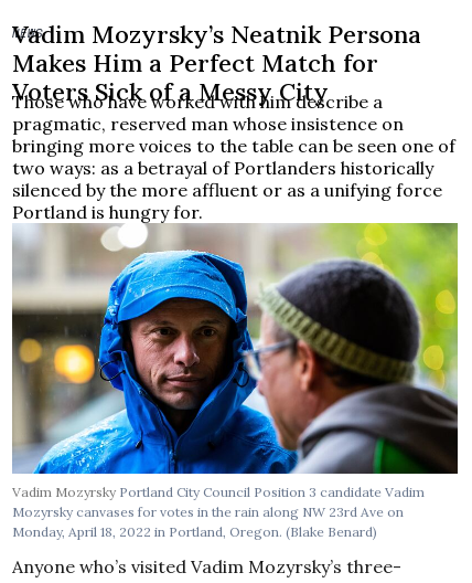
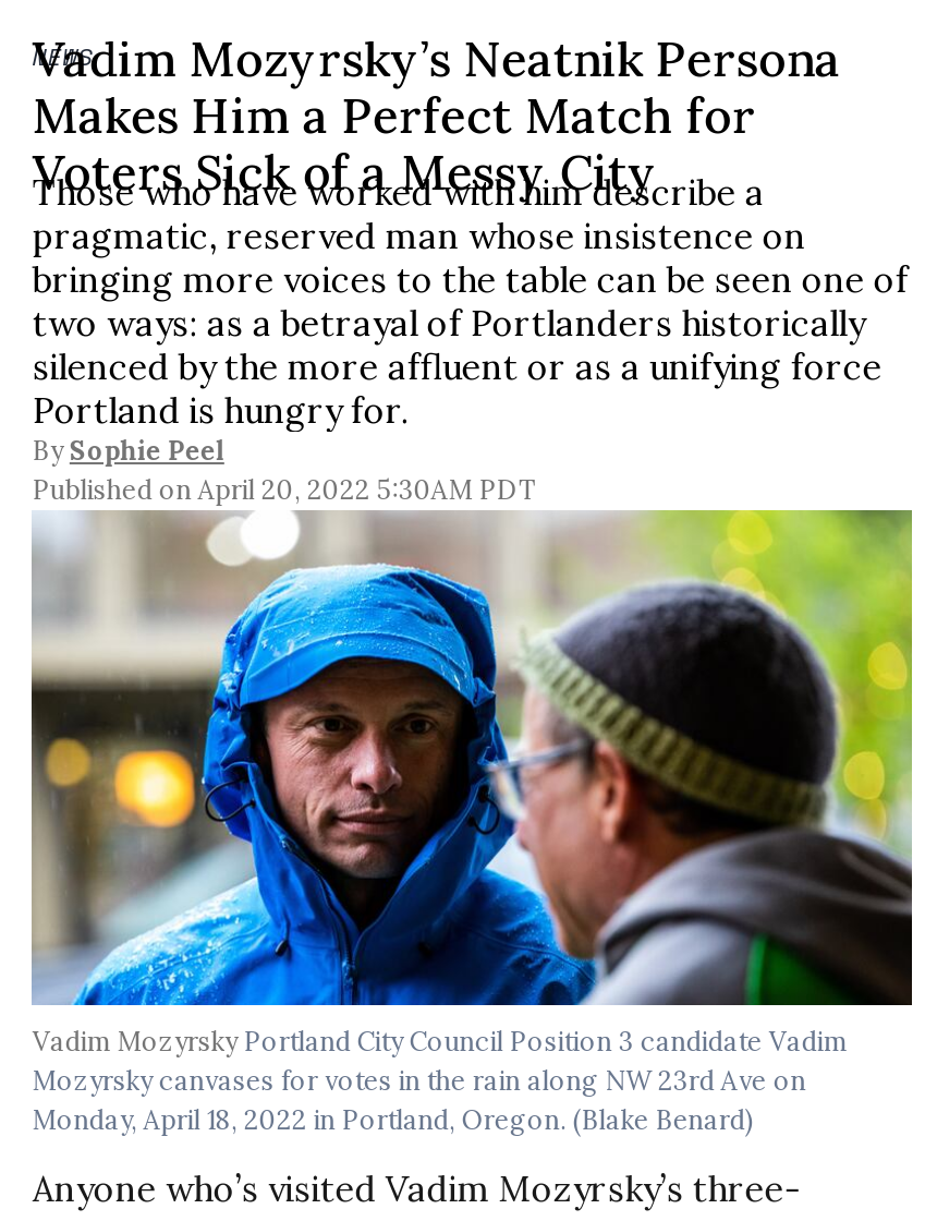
+ By Sophie Peel
+ April 20, 2022 5:30AM PDT
